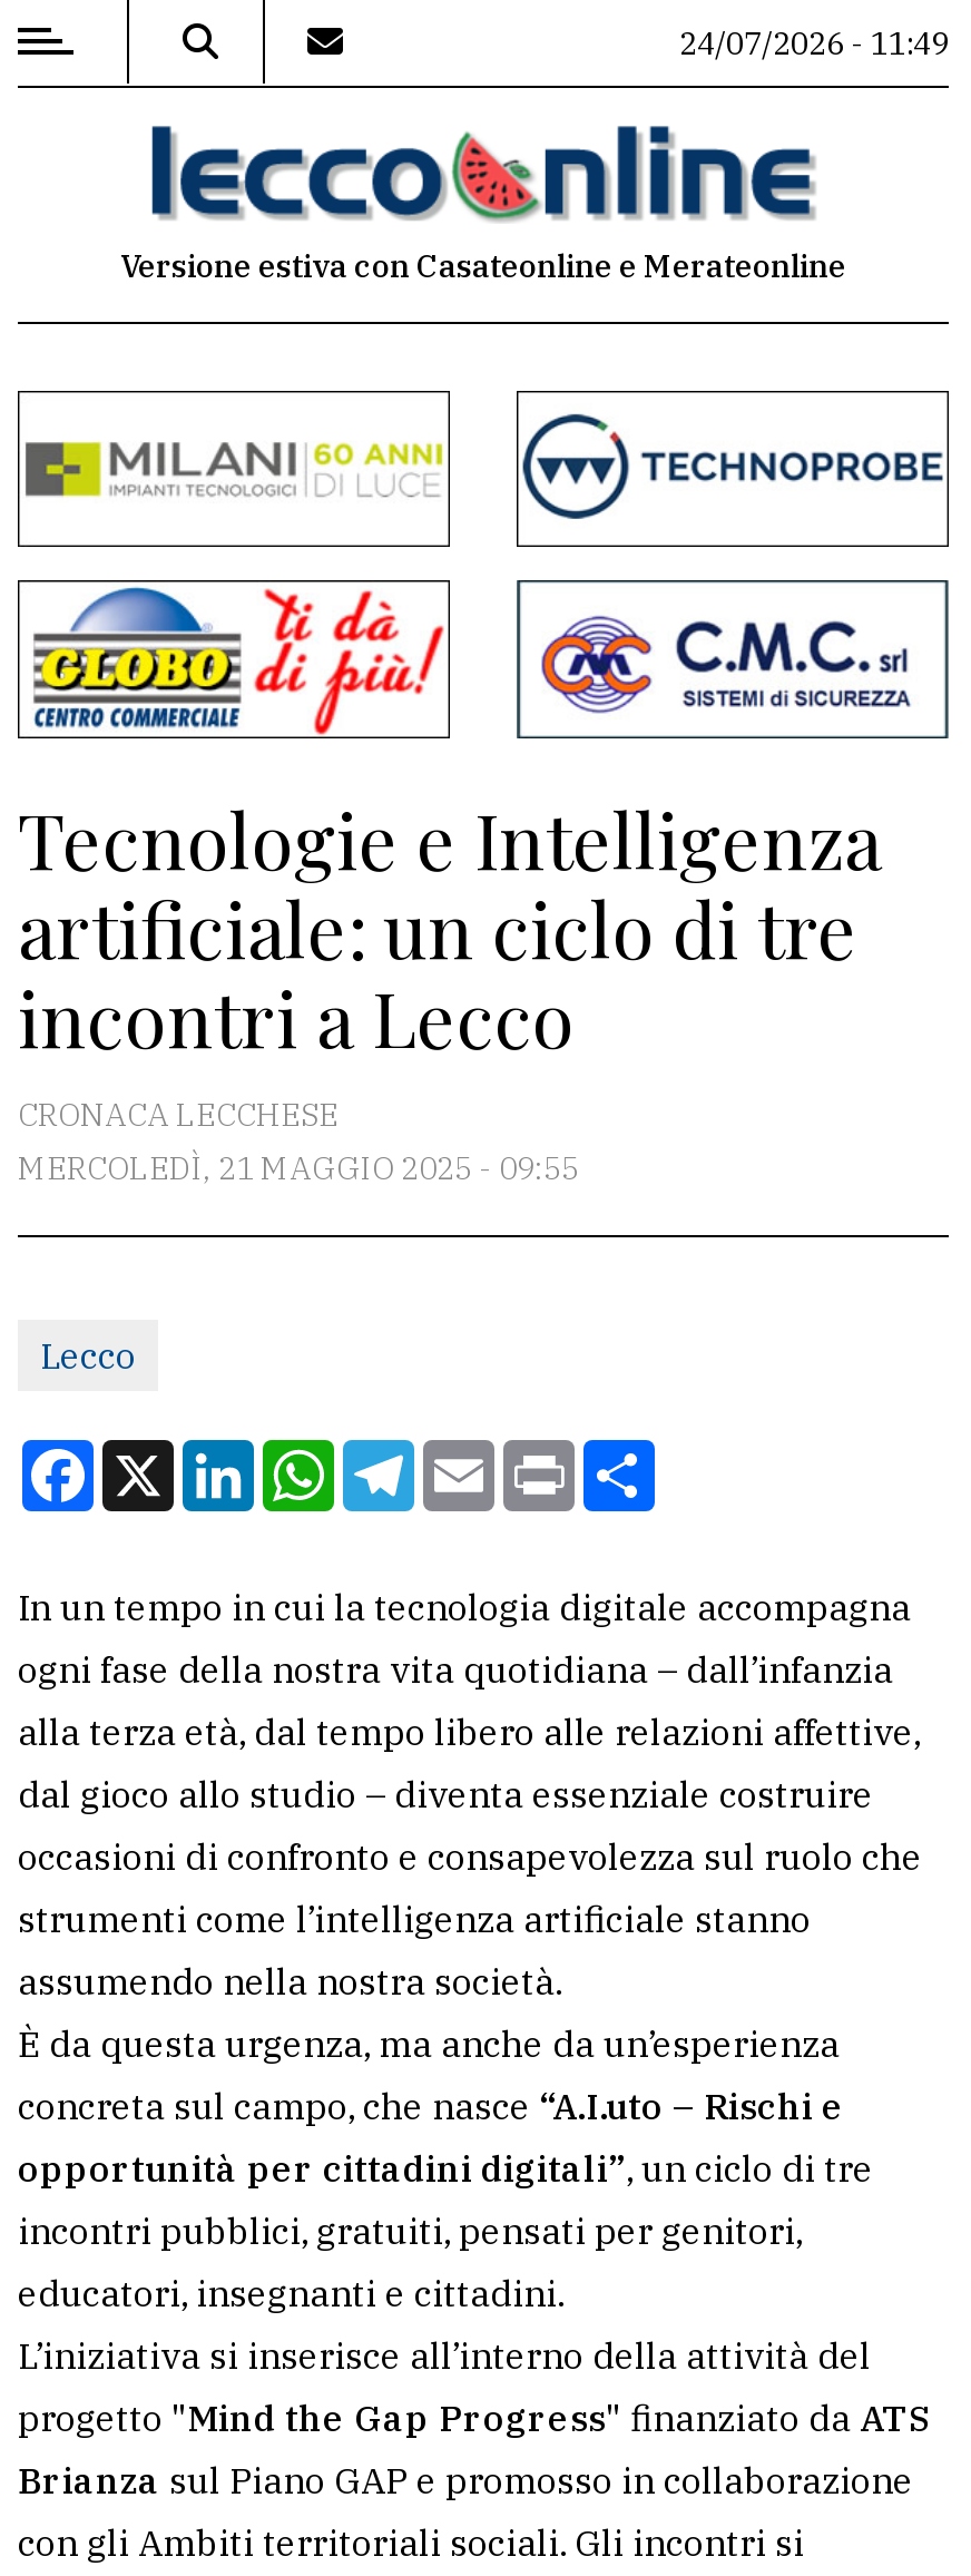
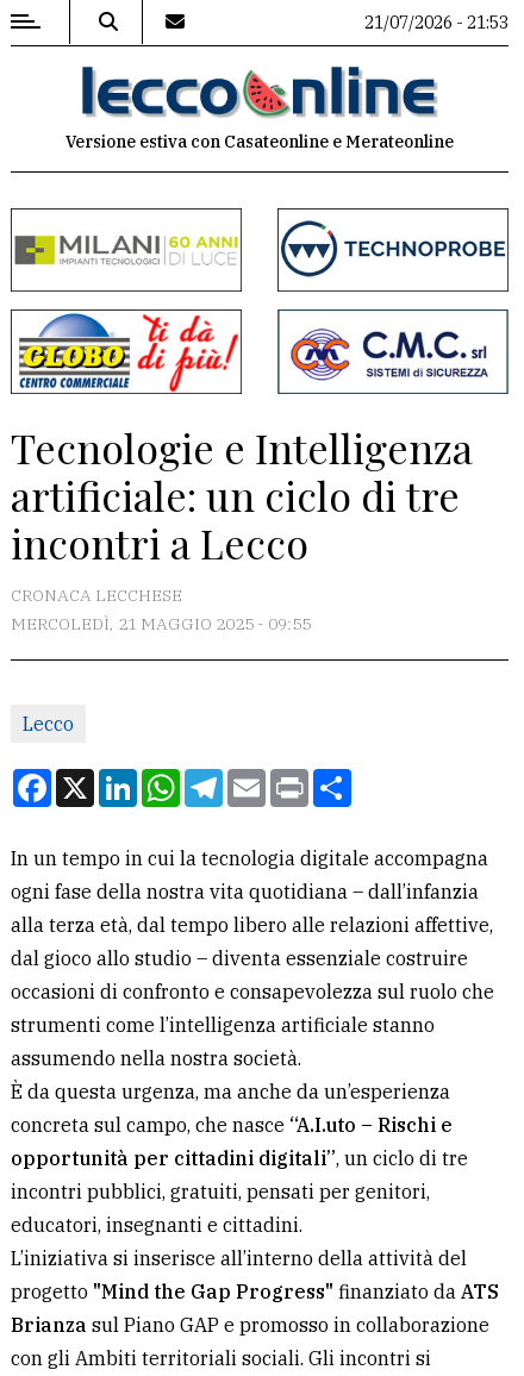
- 24/07/2026 - 11:49
+ 21/07/2026 - 21:53
